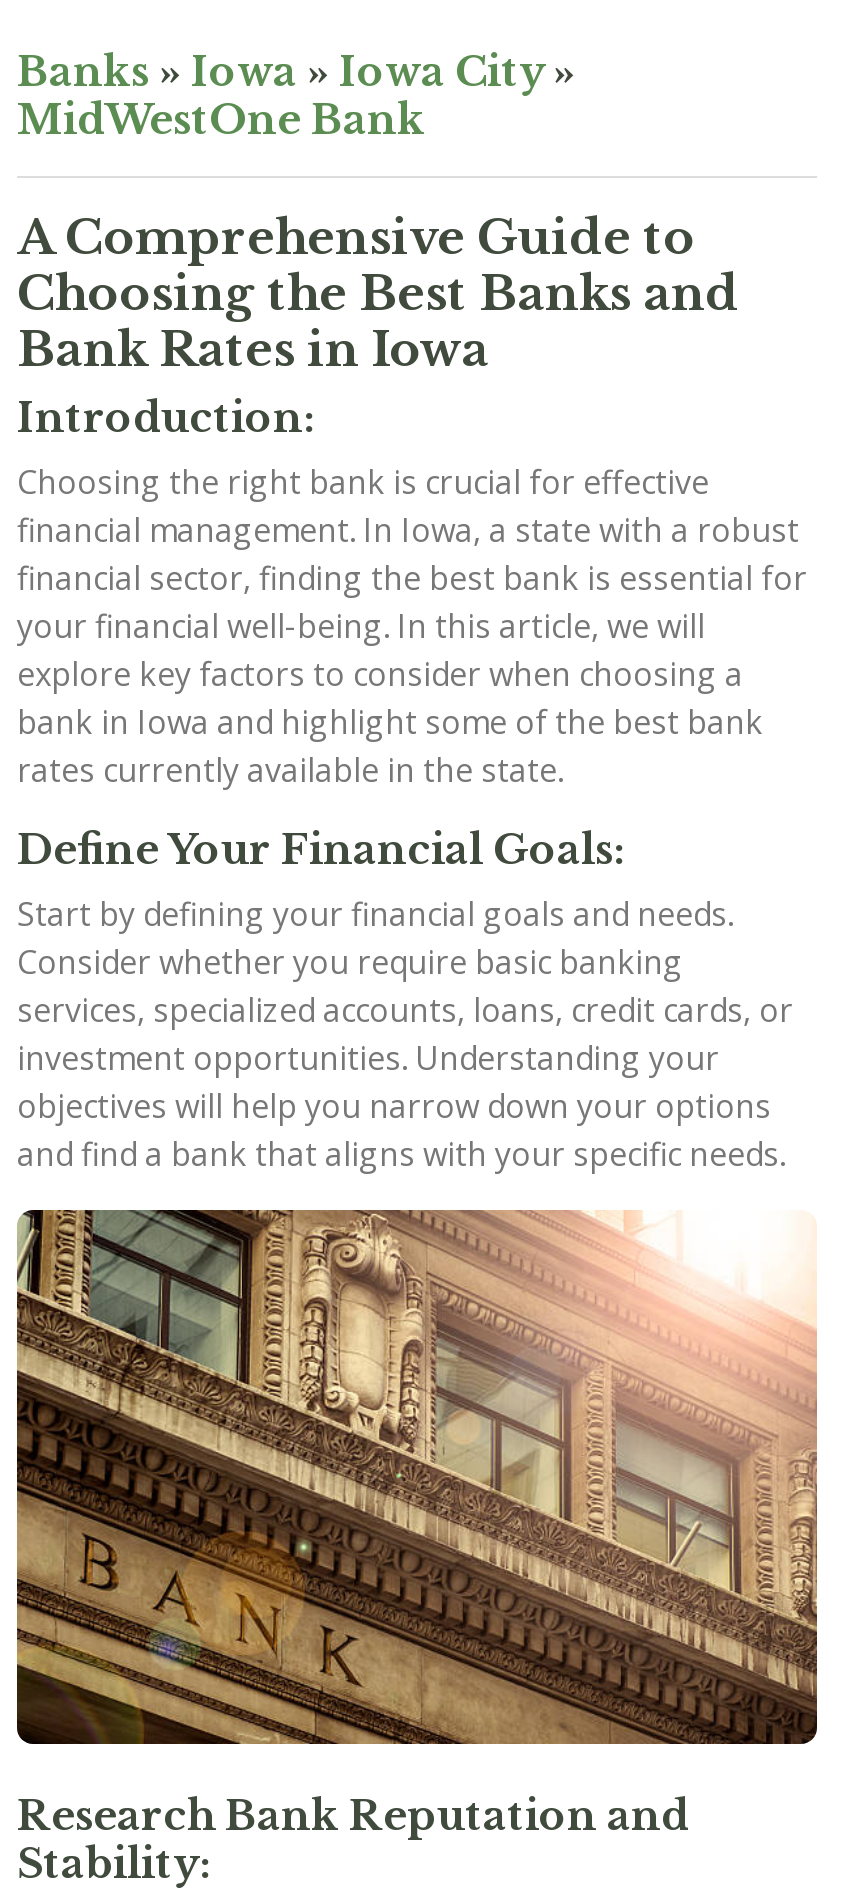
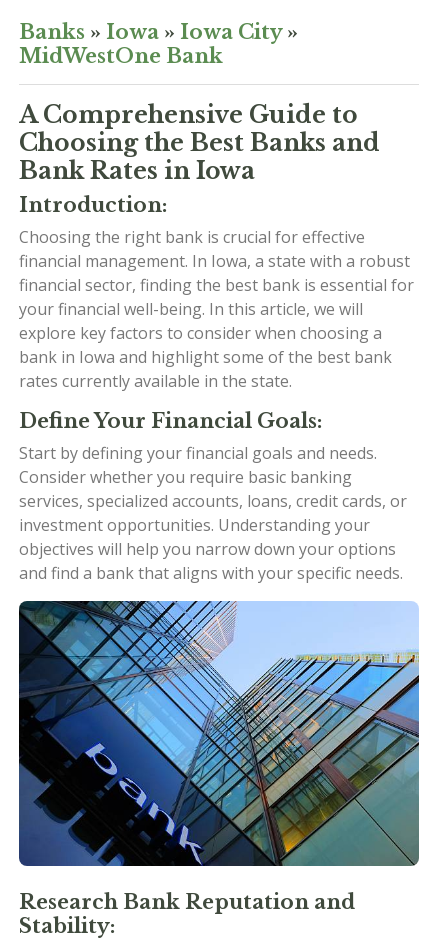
- [image]
+ [image]
